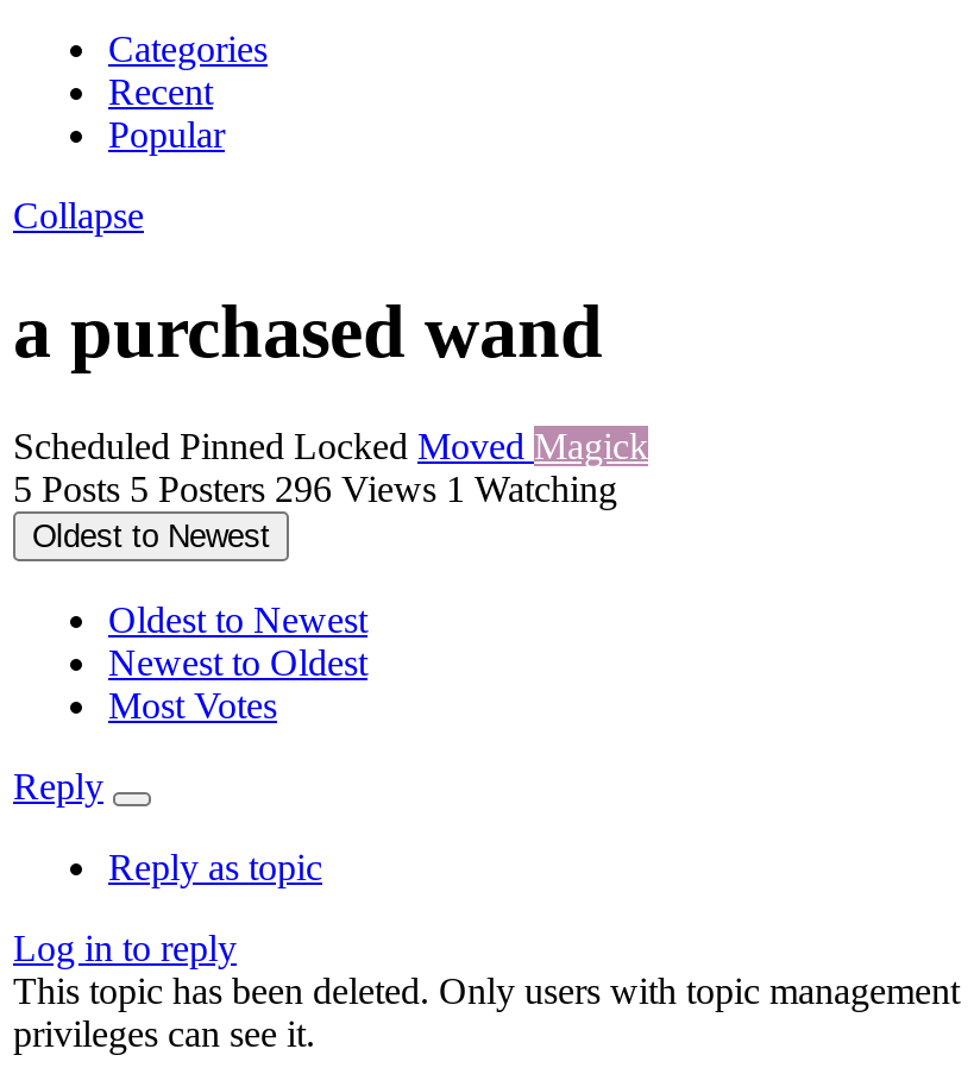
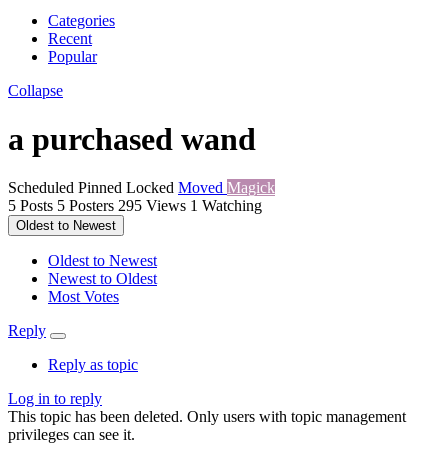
- 5 Posts 5 Posters 296 Views 1 Watching
+ 5 Posts 5 Posters 295 Views 1 Watching
